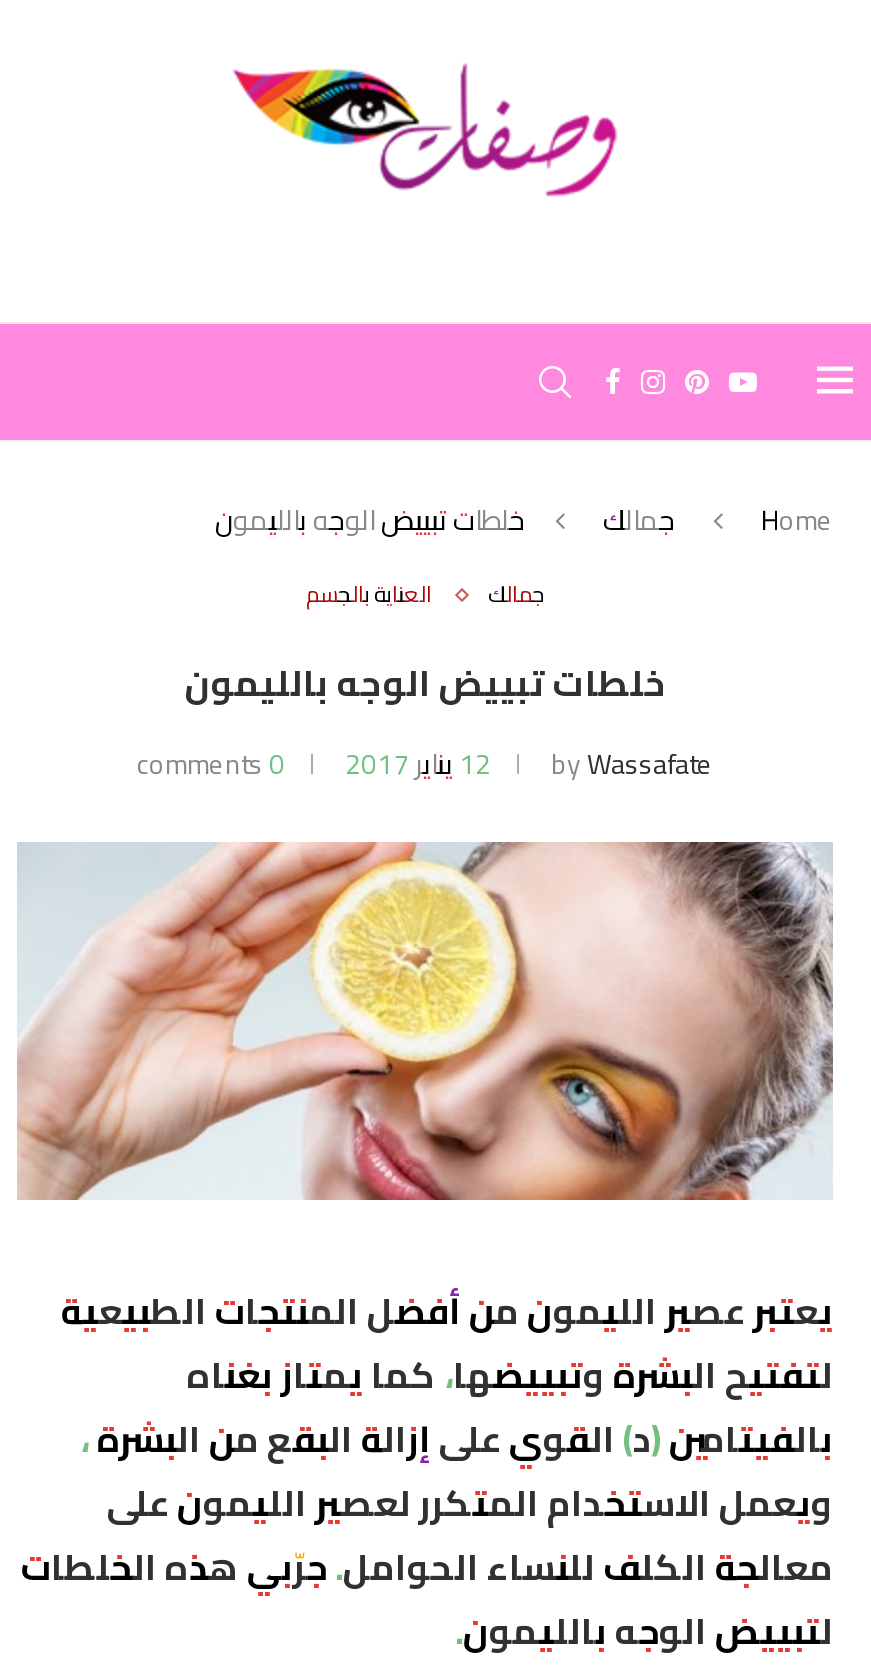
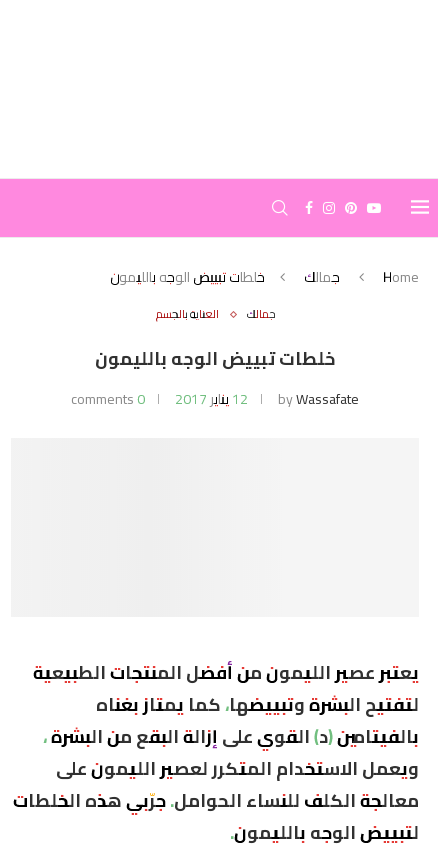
- [image]

- [image]
